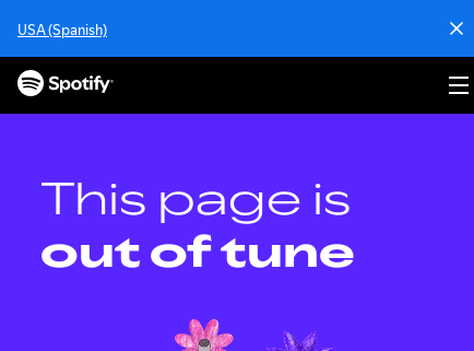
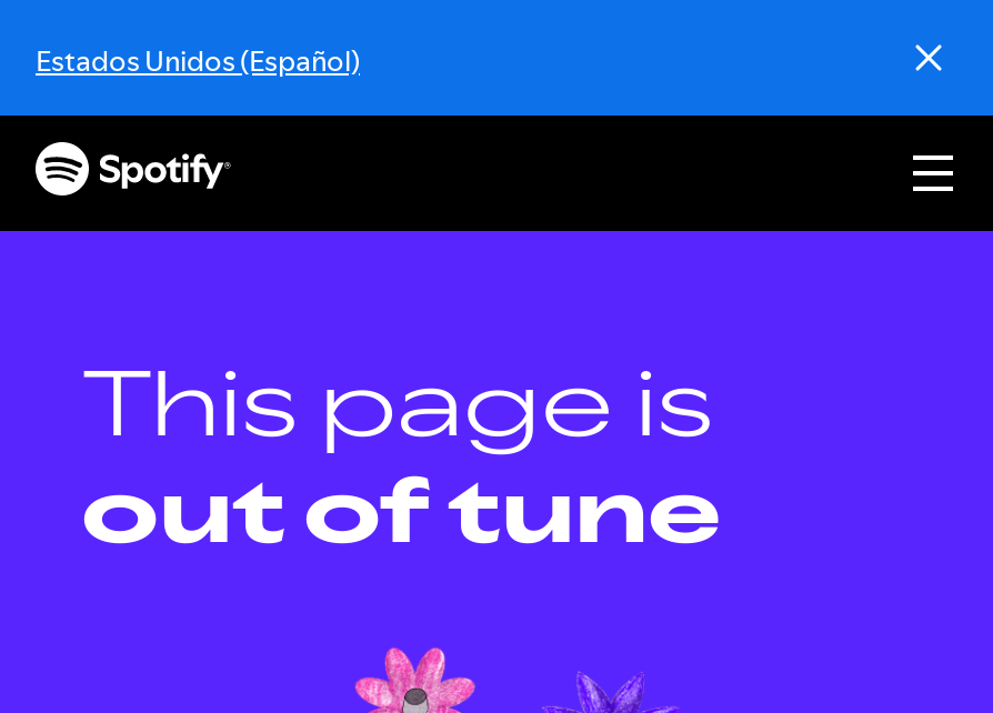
- USA (Spanish)
+ Estados Unidos (Español)
